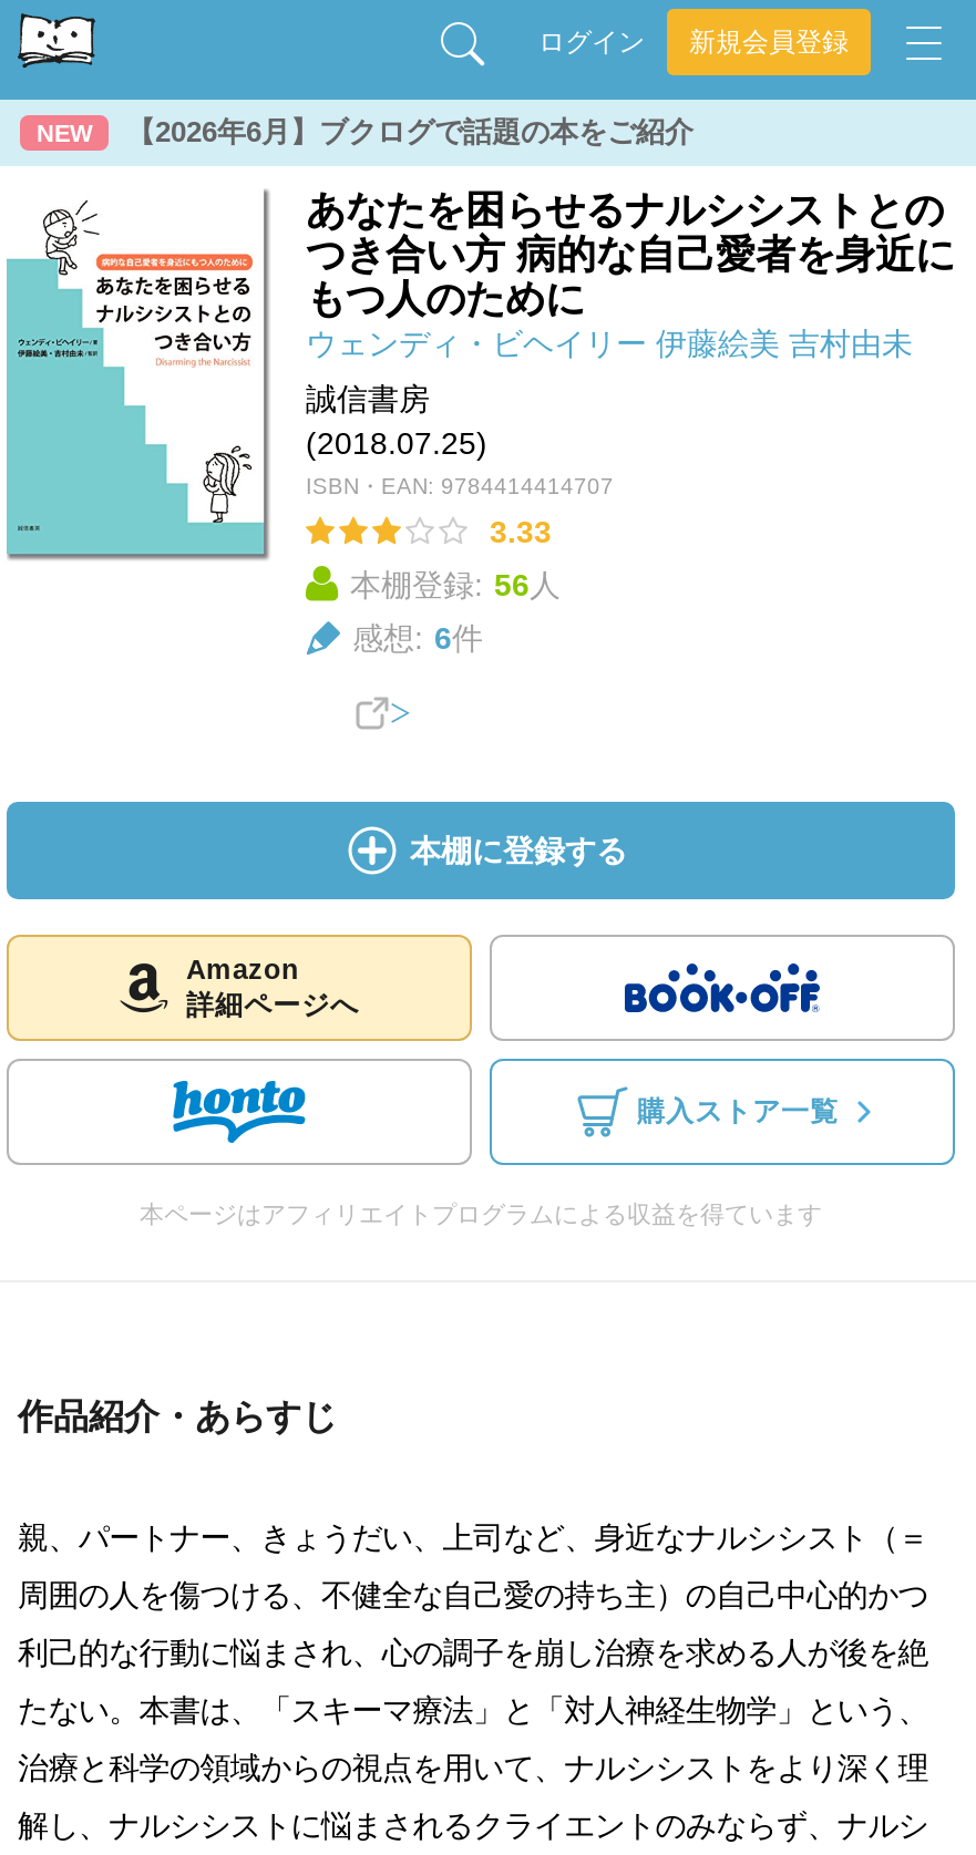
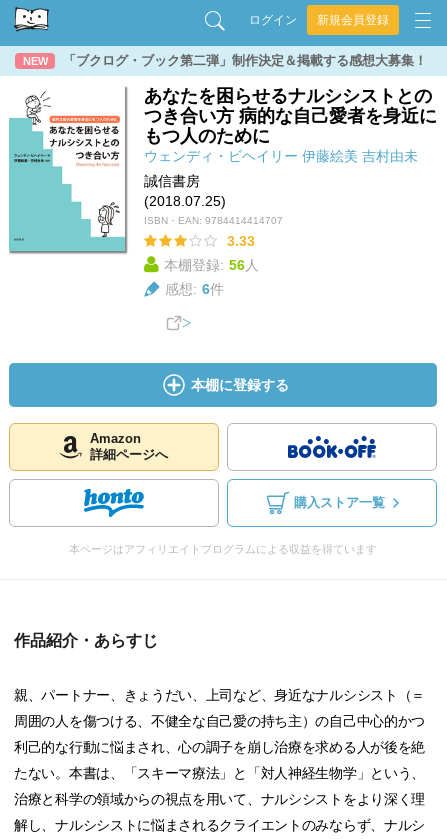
- 【2026年6月】ブクログで話題の本をご紹介
+ 「ブクログ・ブック第二弾」制作決定＆掲載する感想大募集！
